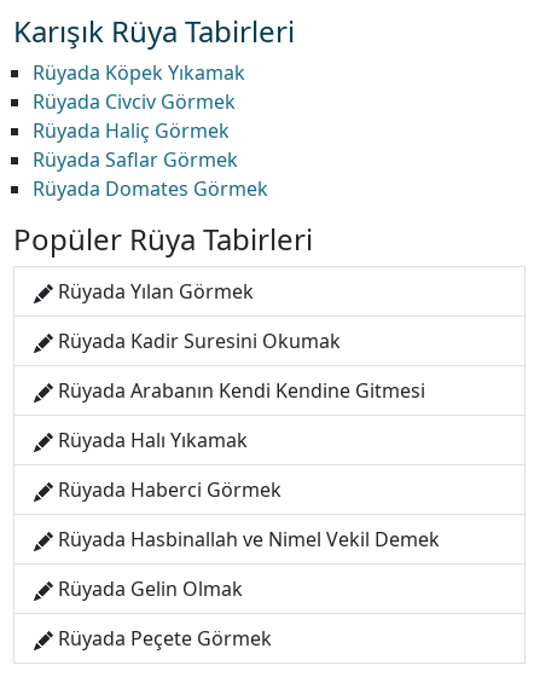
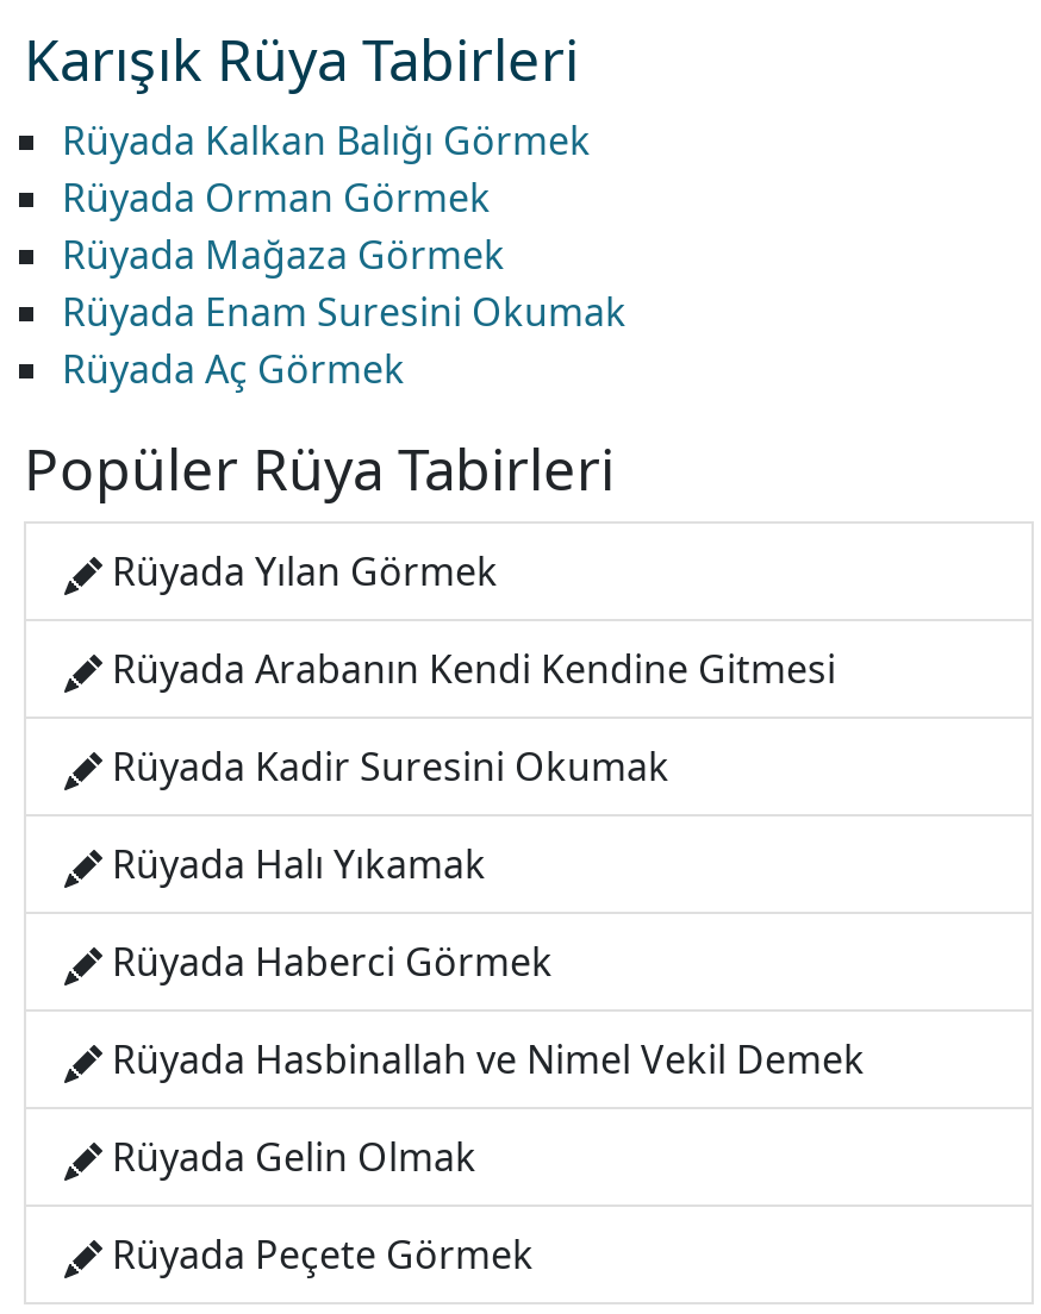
- Rüyada Köpek Yıkamak
- Rüyada Civciv Görmek
- Rüyada Haliç Görmek
- Rüyada Saflar Görmek
- Rüyada Domates Görmek
+ Rüyada Kalkan Balığı Görmek
+ Rüyada Orman Görmek
+ Rüyada Mağaza Görmek
+ Rüyada Enam Suresini Okumak
+ Rüyada Aç Görmek

moved down: Rüyada Kadir Suresini Okumak

moved up: Rüyada Arabanın Kendi Kendine Gitmesi
